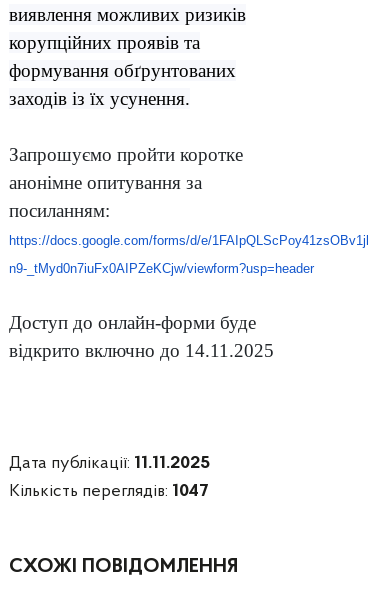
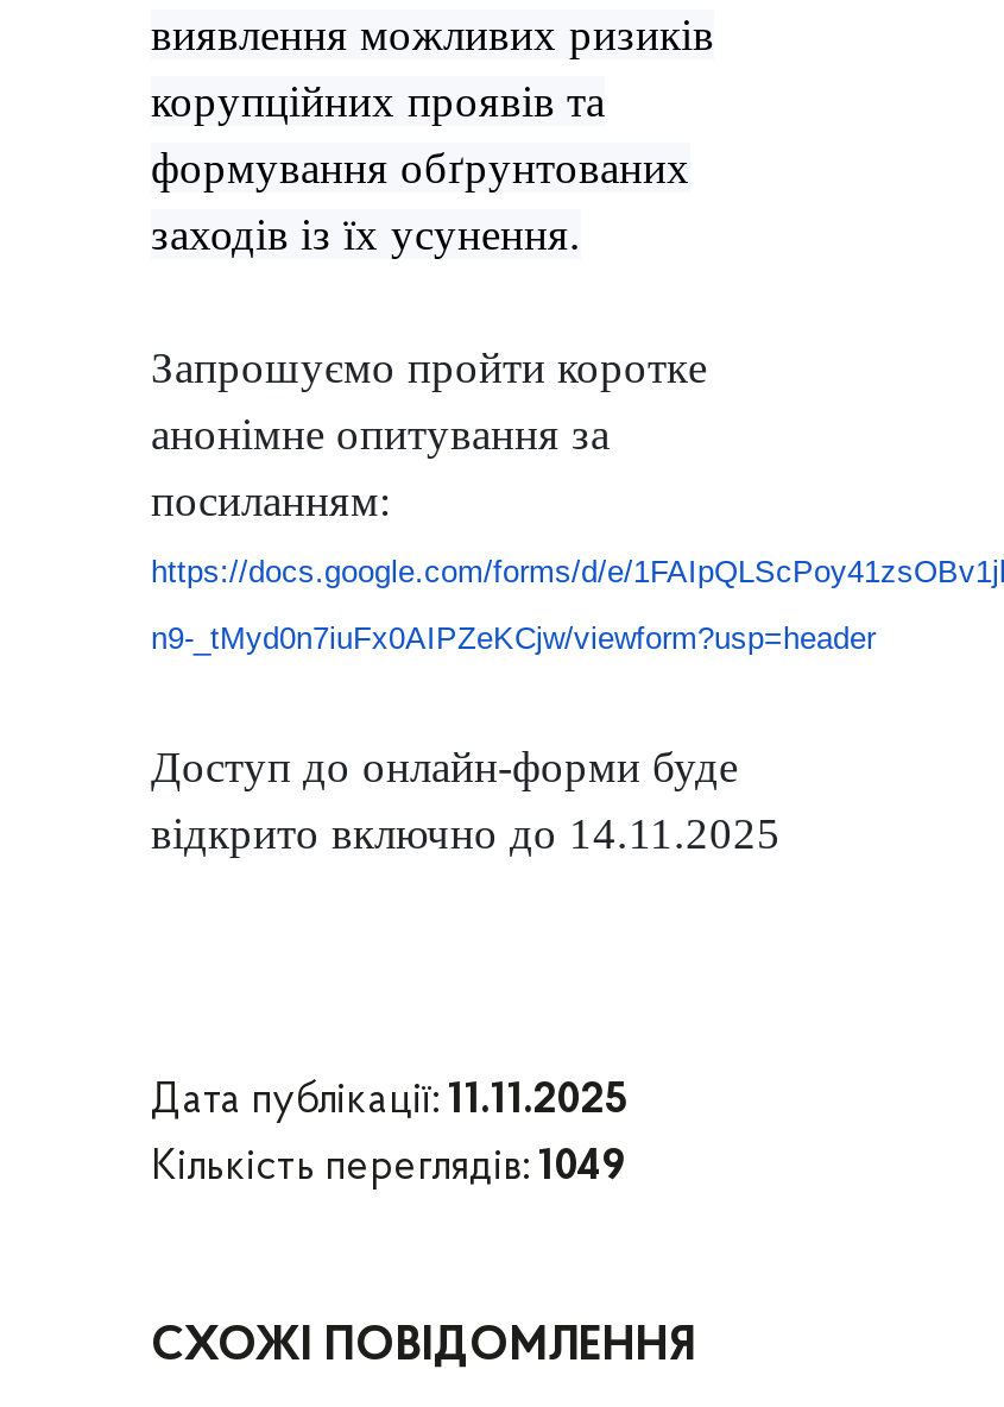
- Кількість переглядів: 1047
+ Кількість переглядів: 1049
